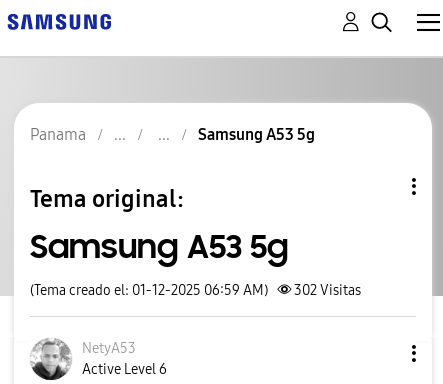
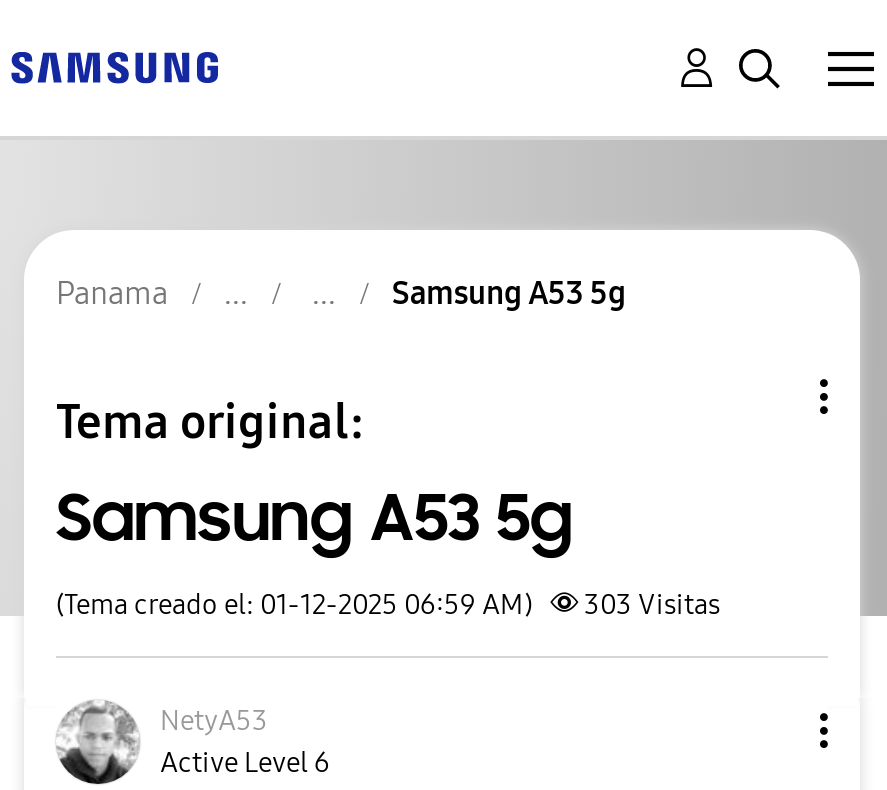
- (Tema creado el: 01-12-2025 06:59 AM) 302 Visitas
+ (Tema creado el: 01-12-2025 06:59 AM) 303 Visitas
